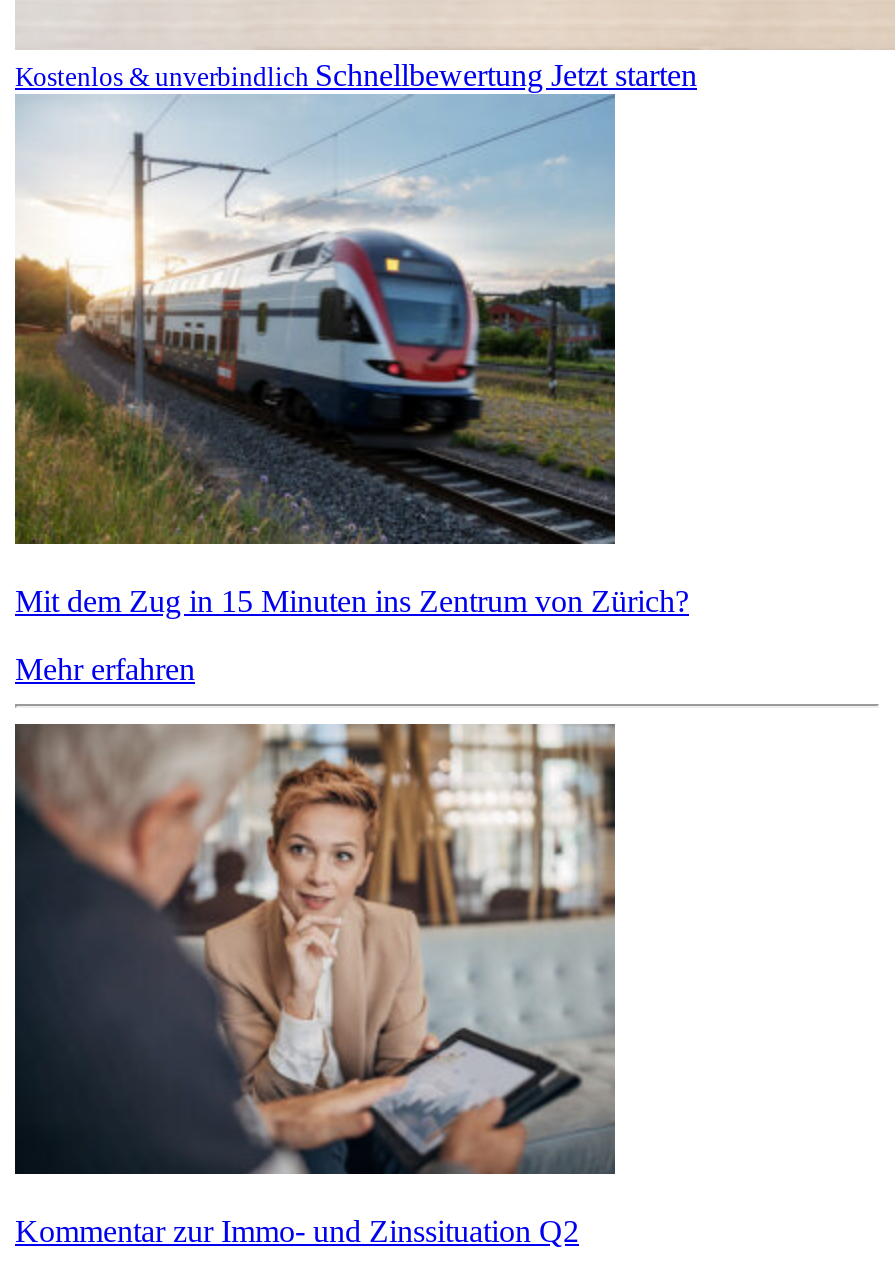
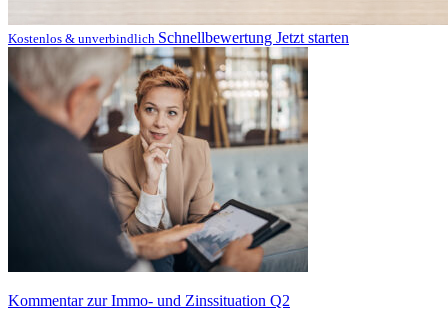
- [image]
- Mit dem Zug in 15 Minuten ins Zentrum von Zürich?
- Mehr erfahren
